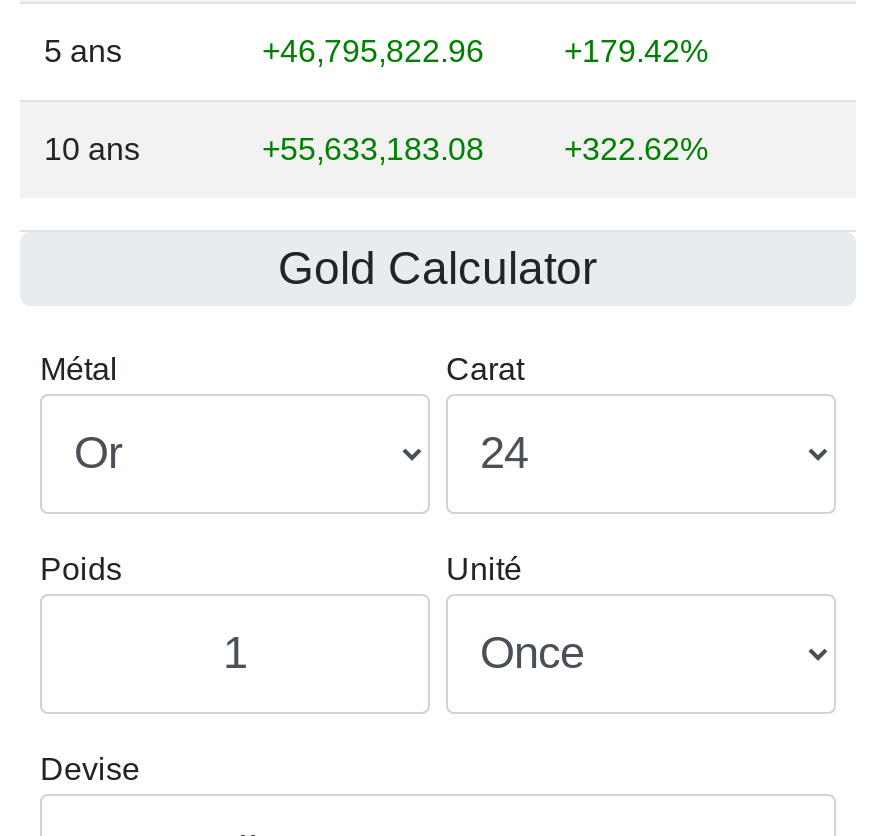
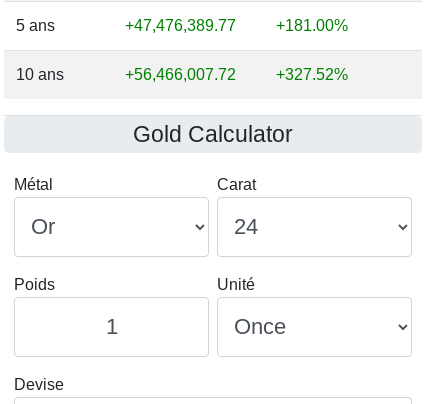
- +46,795,822.96
+ +47,476,389.77

- +179.42%
+ +181.00%

- +55,633,183.08
+ +56,466,007.72

- +322.62%
+ +327.52%
